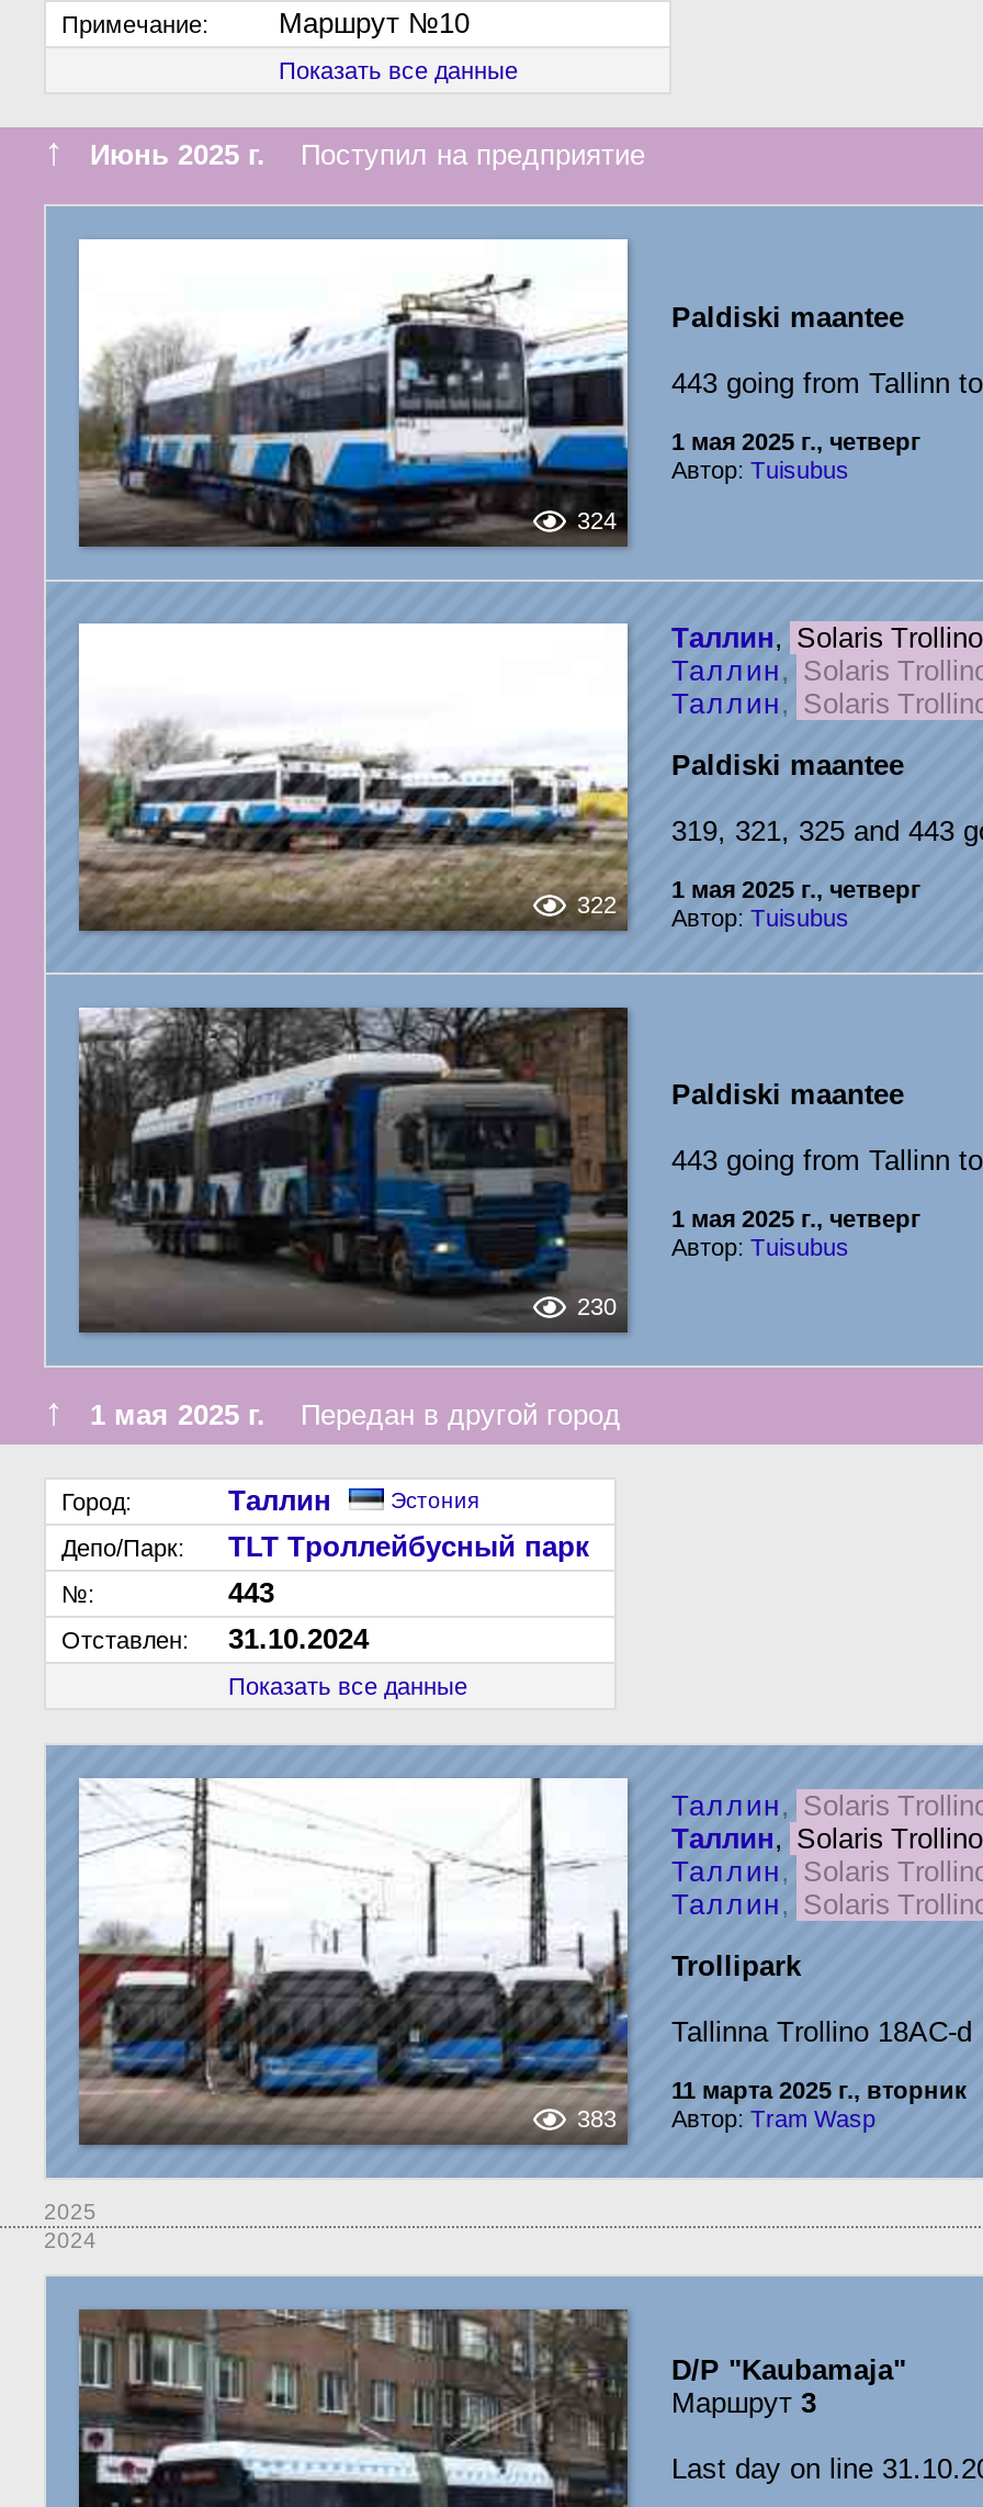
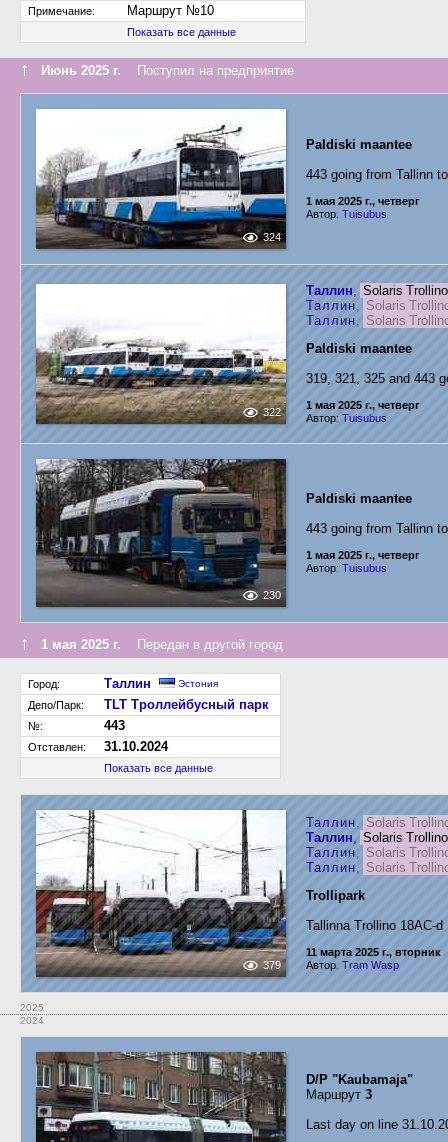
- 383
+ 379
